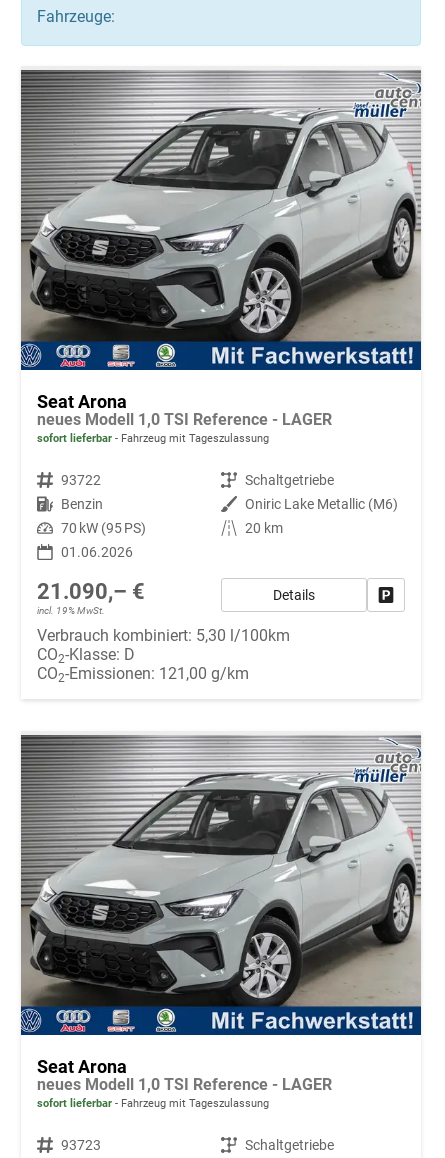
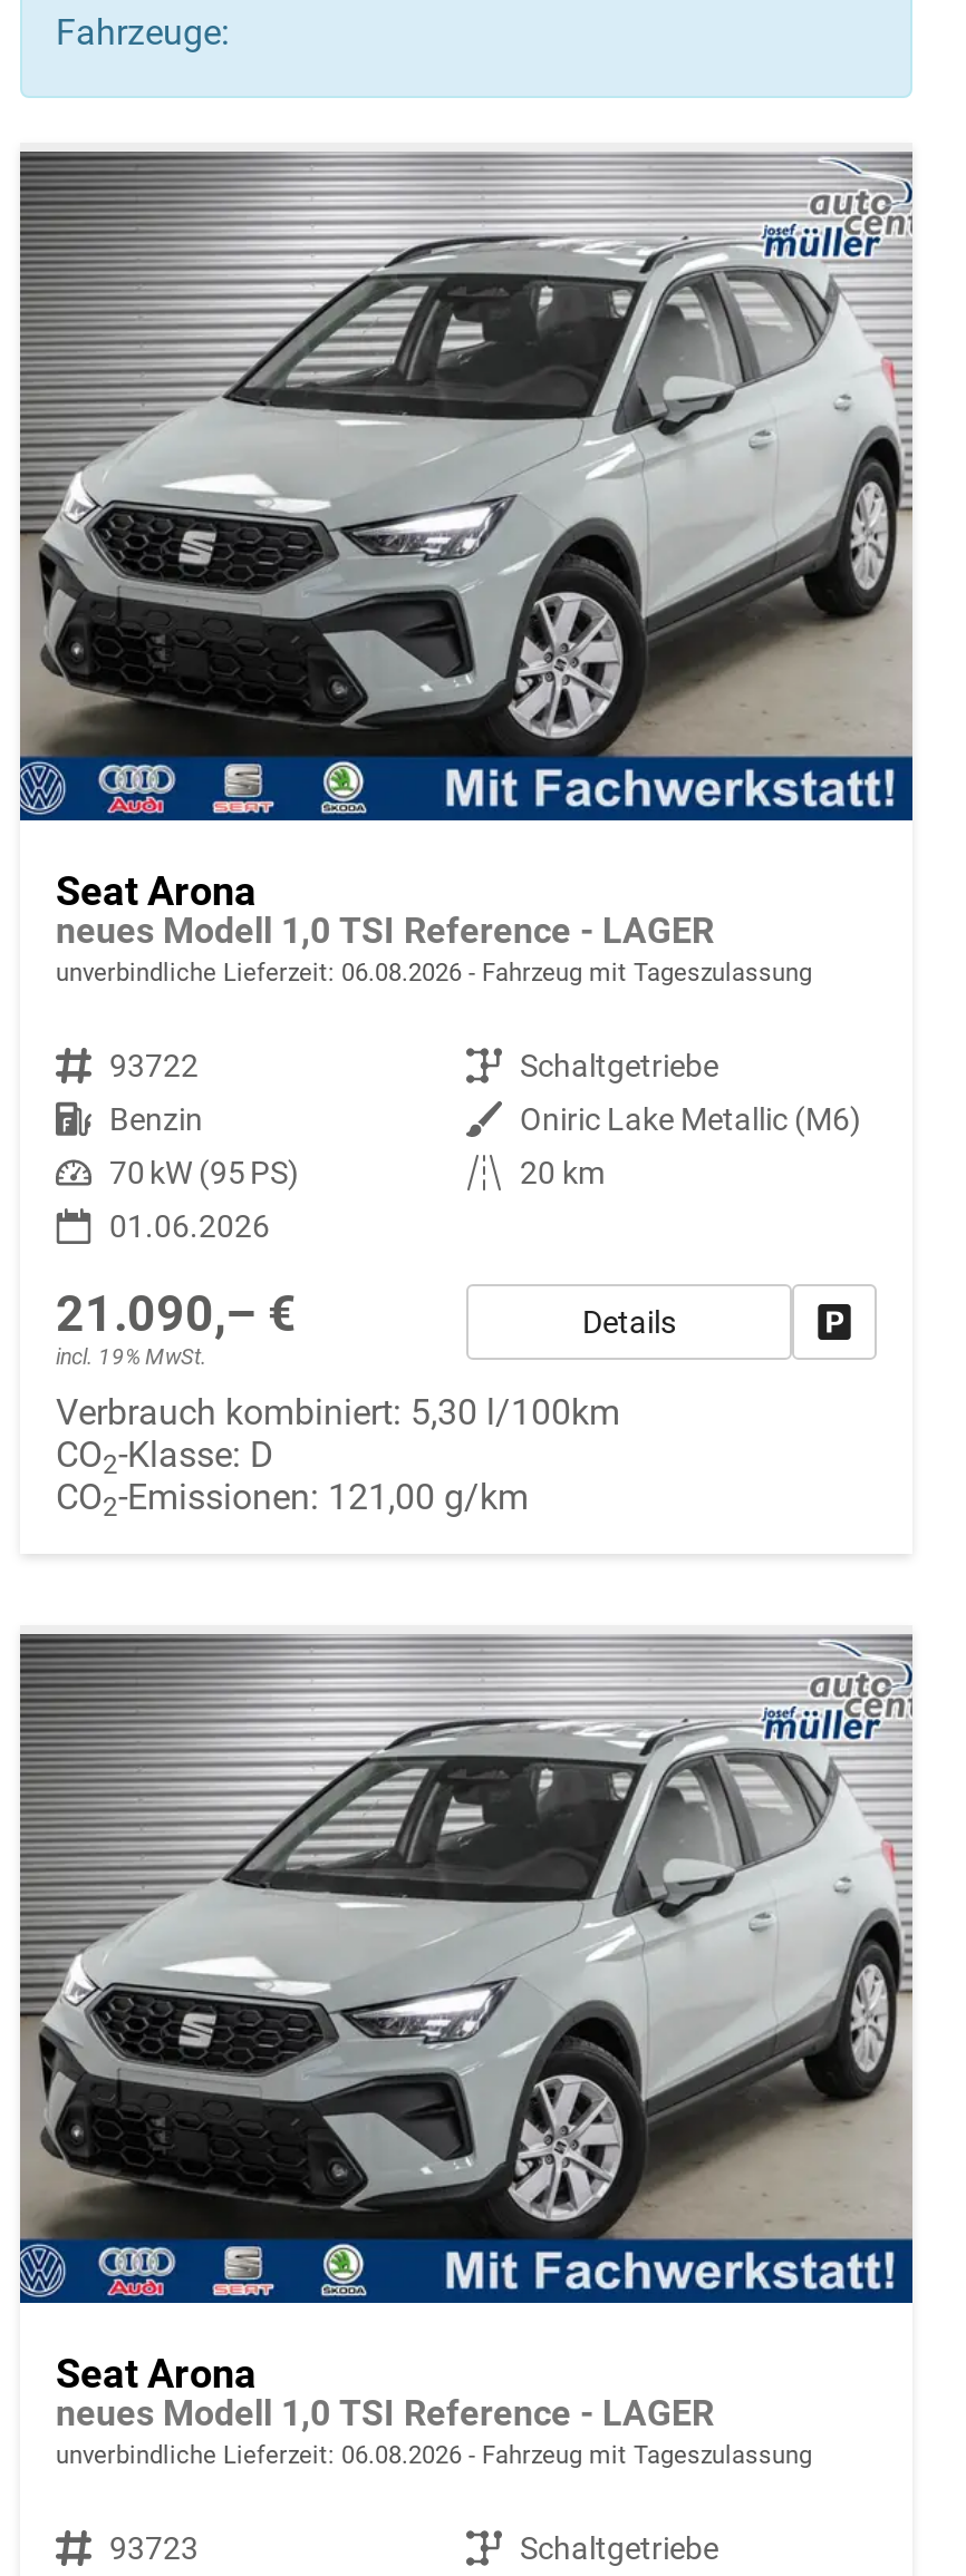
- sofort lieferbar Fahrzeug mit Tageszulassung
+ unverbindliche Lieferzeit: 06.08.2026 Fahrzeug mit Tageszulassung

- sofort lieferbar Fahrzeug mit Tageszulassung
+ unverbindliche Lieferzeit: 06.08.2026 Fahrzeug mit Tageszulassung
